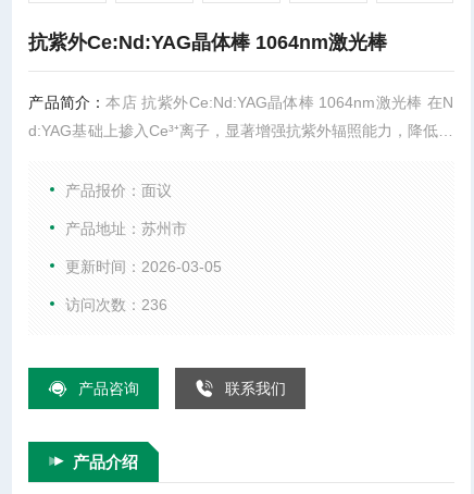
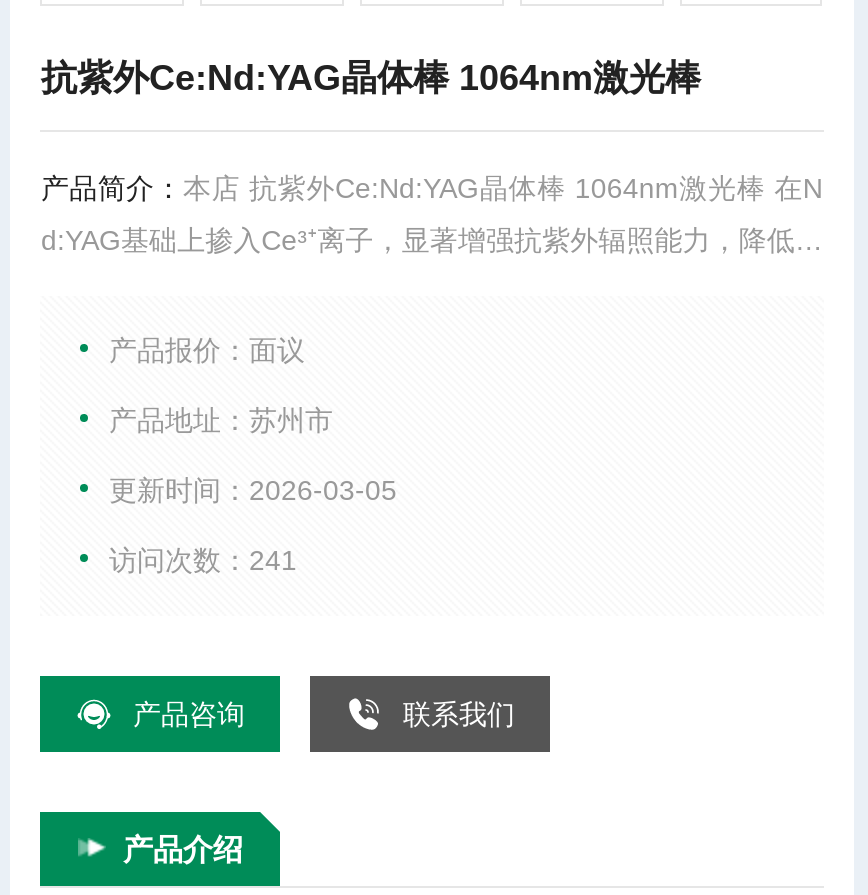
- 访问次数：236
+ 访问次数：241
